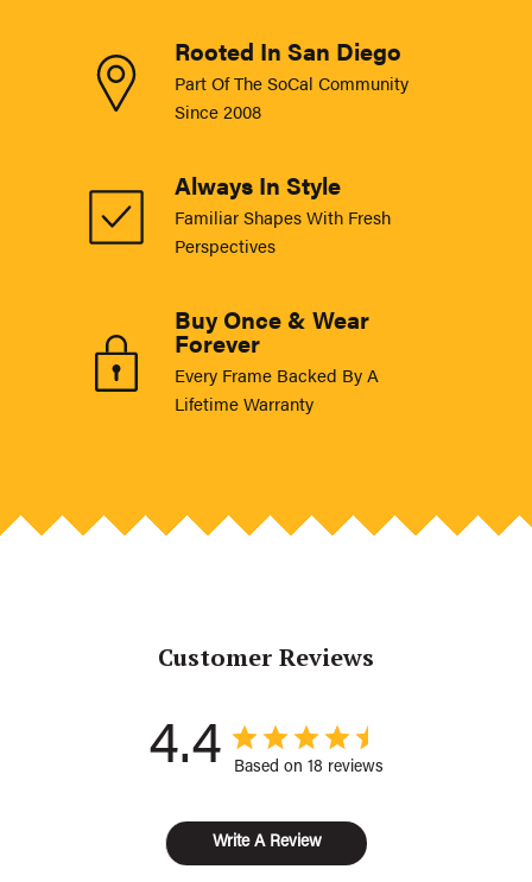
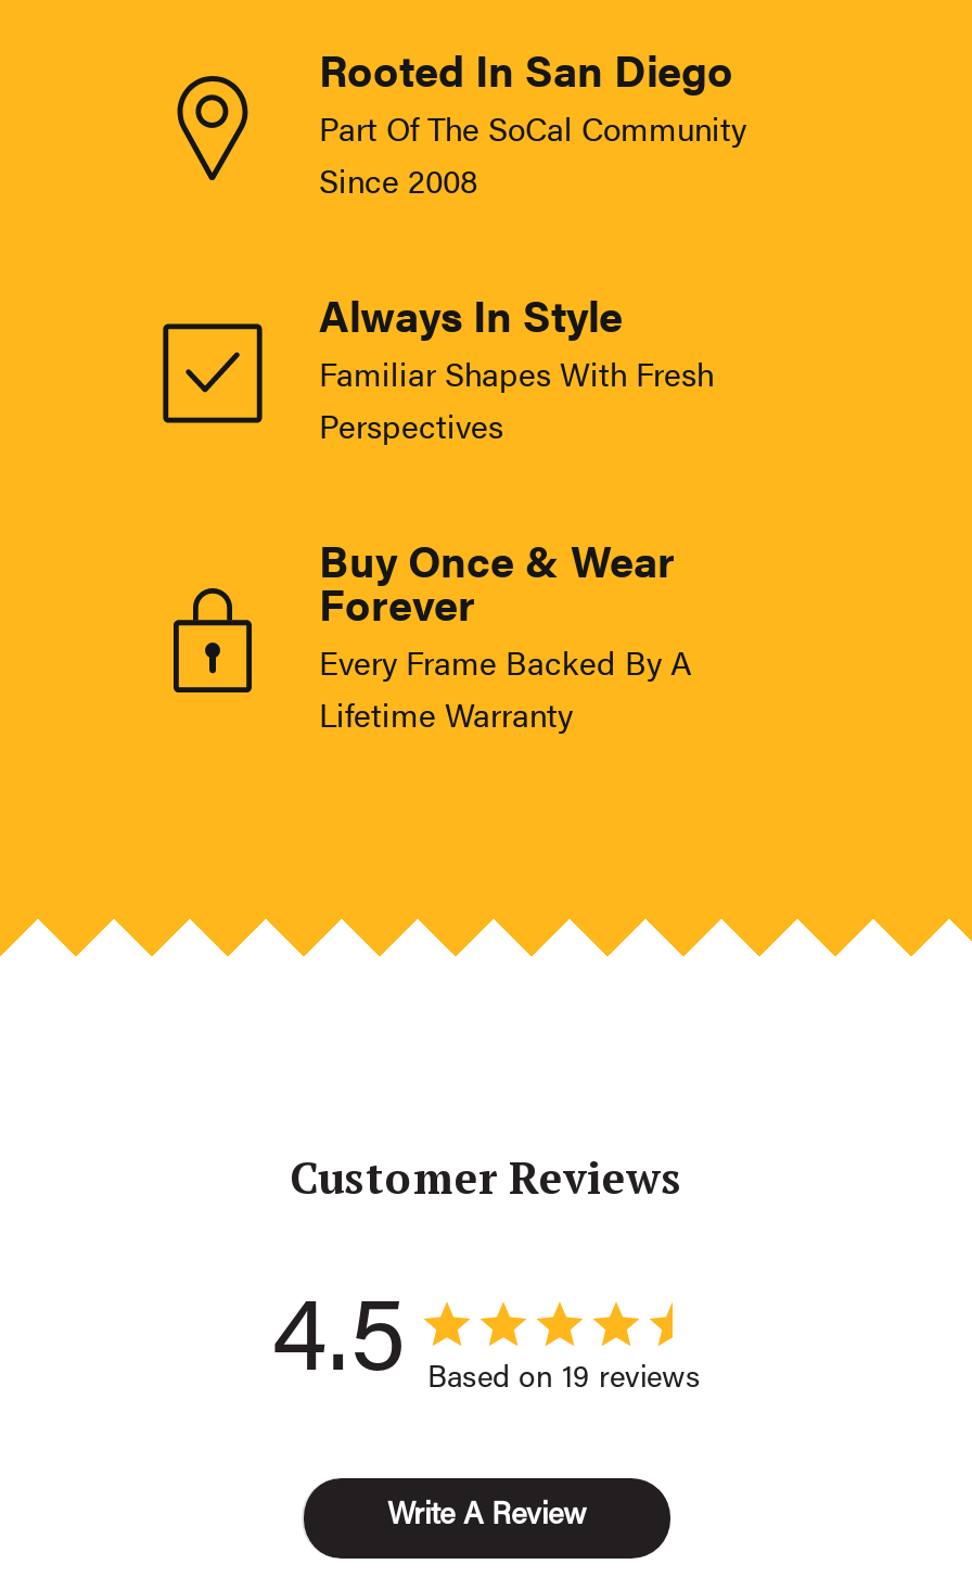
- 4.4
+ 4.5

- Based on 18 reviews
+ Based on 19 reviews
